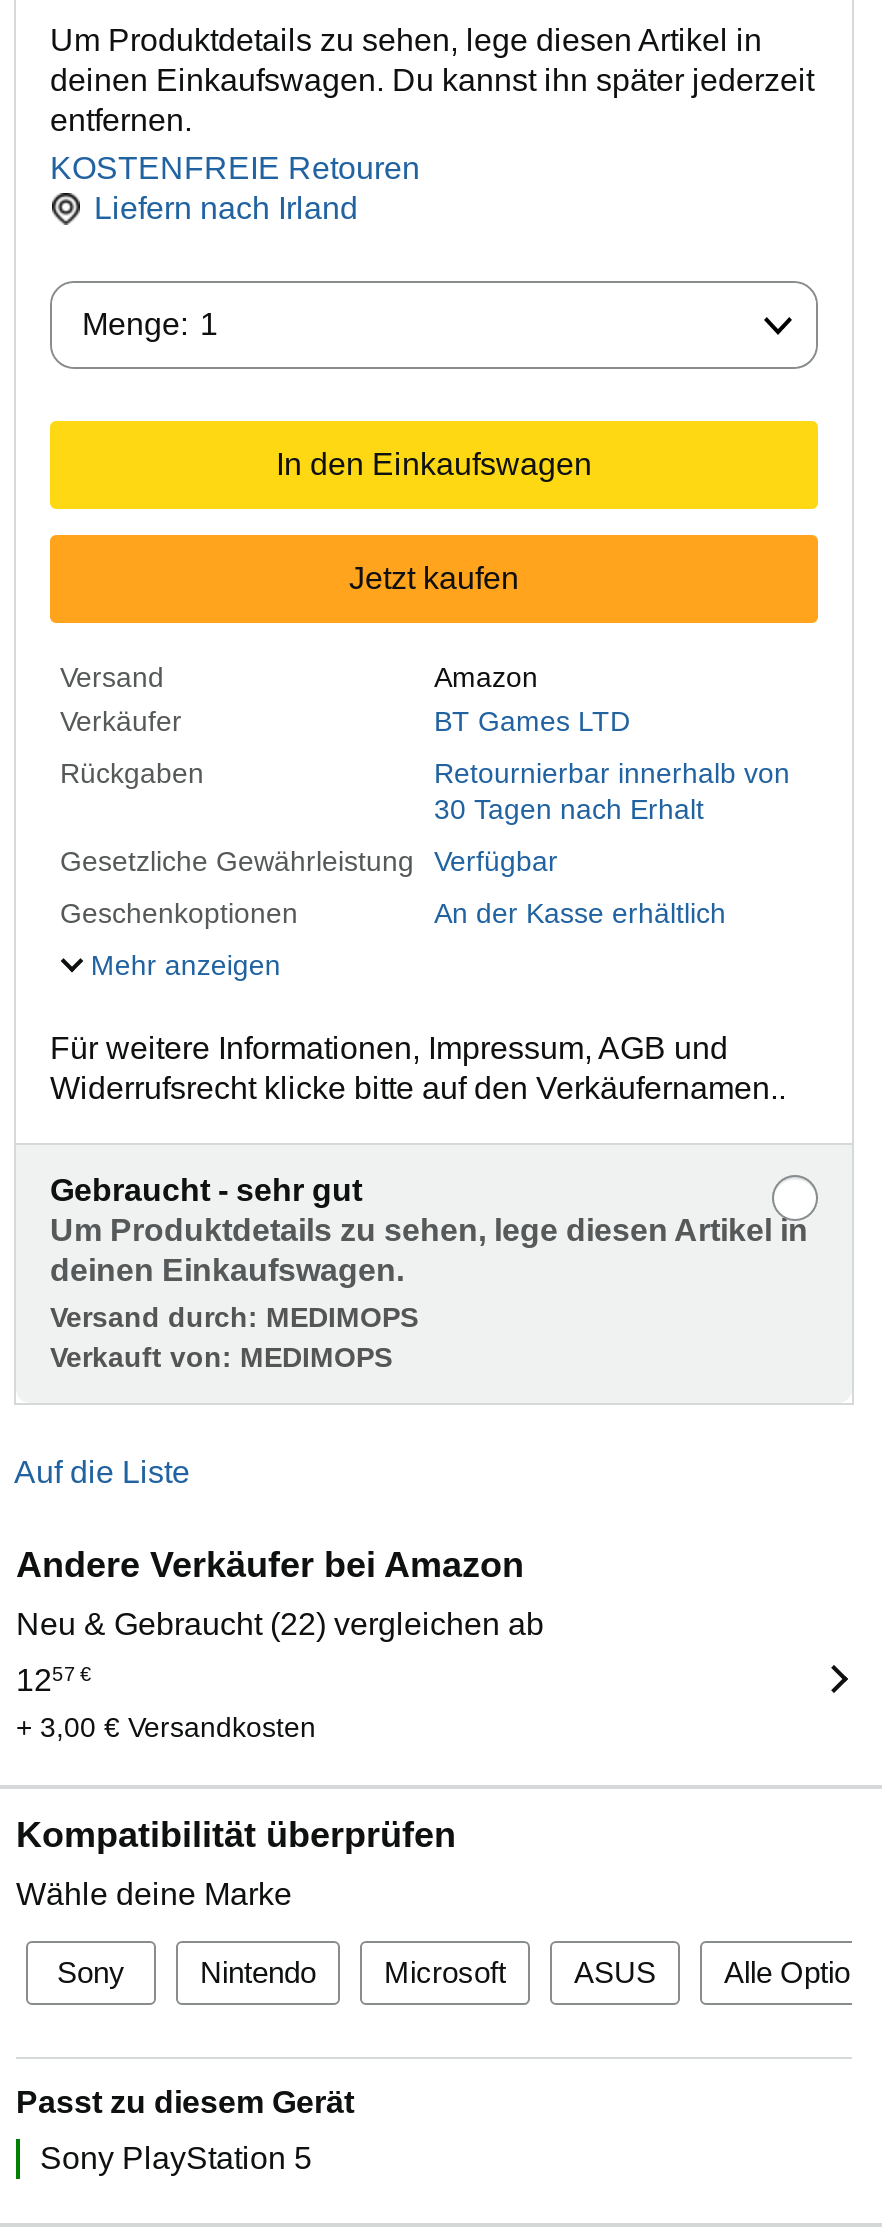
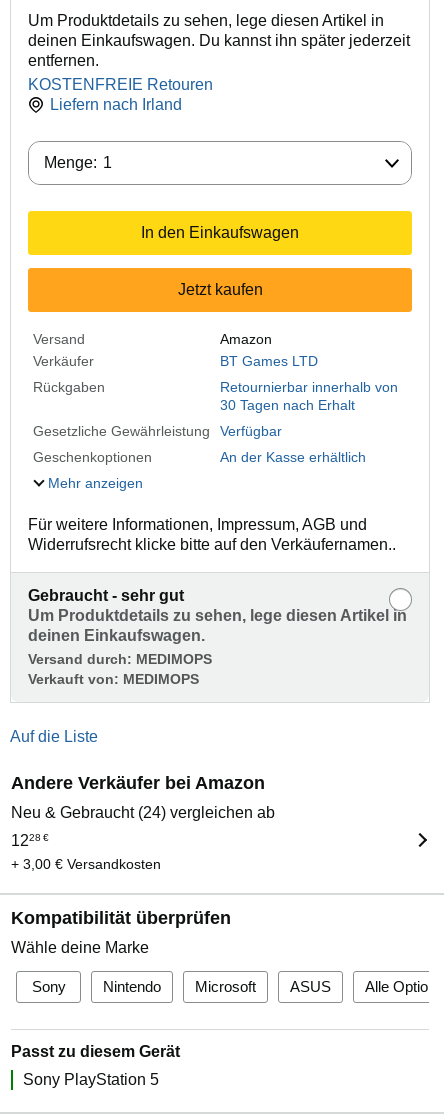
- Neu & Gebraucht (22) vergleichen ab
+ Neu & Gebraucht (24) vergleichen ab

- 1257 €
+ 1228 €
